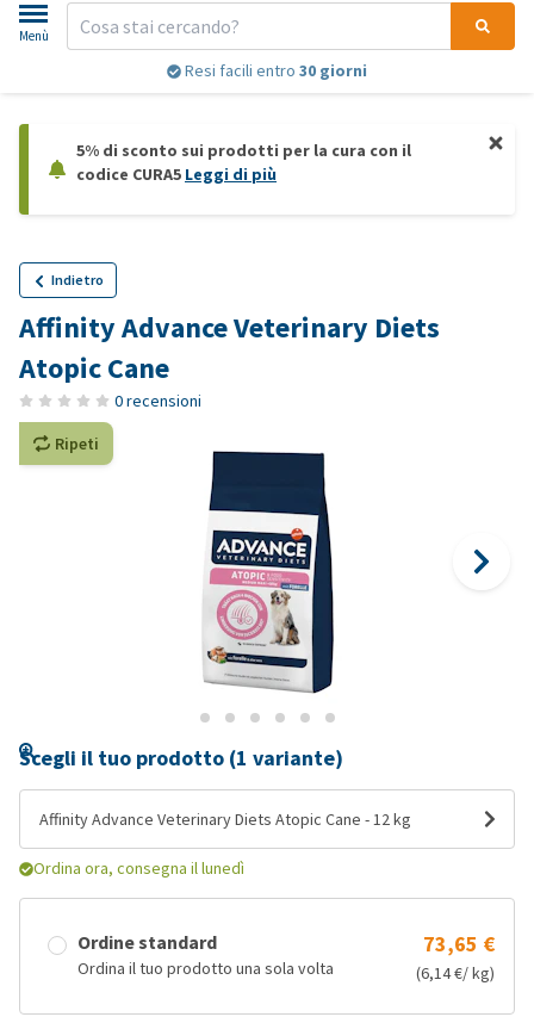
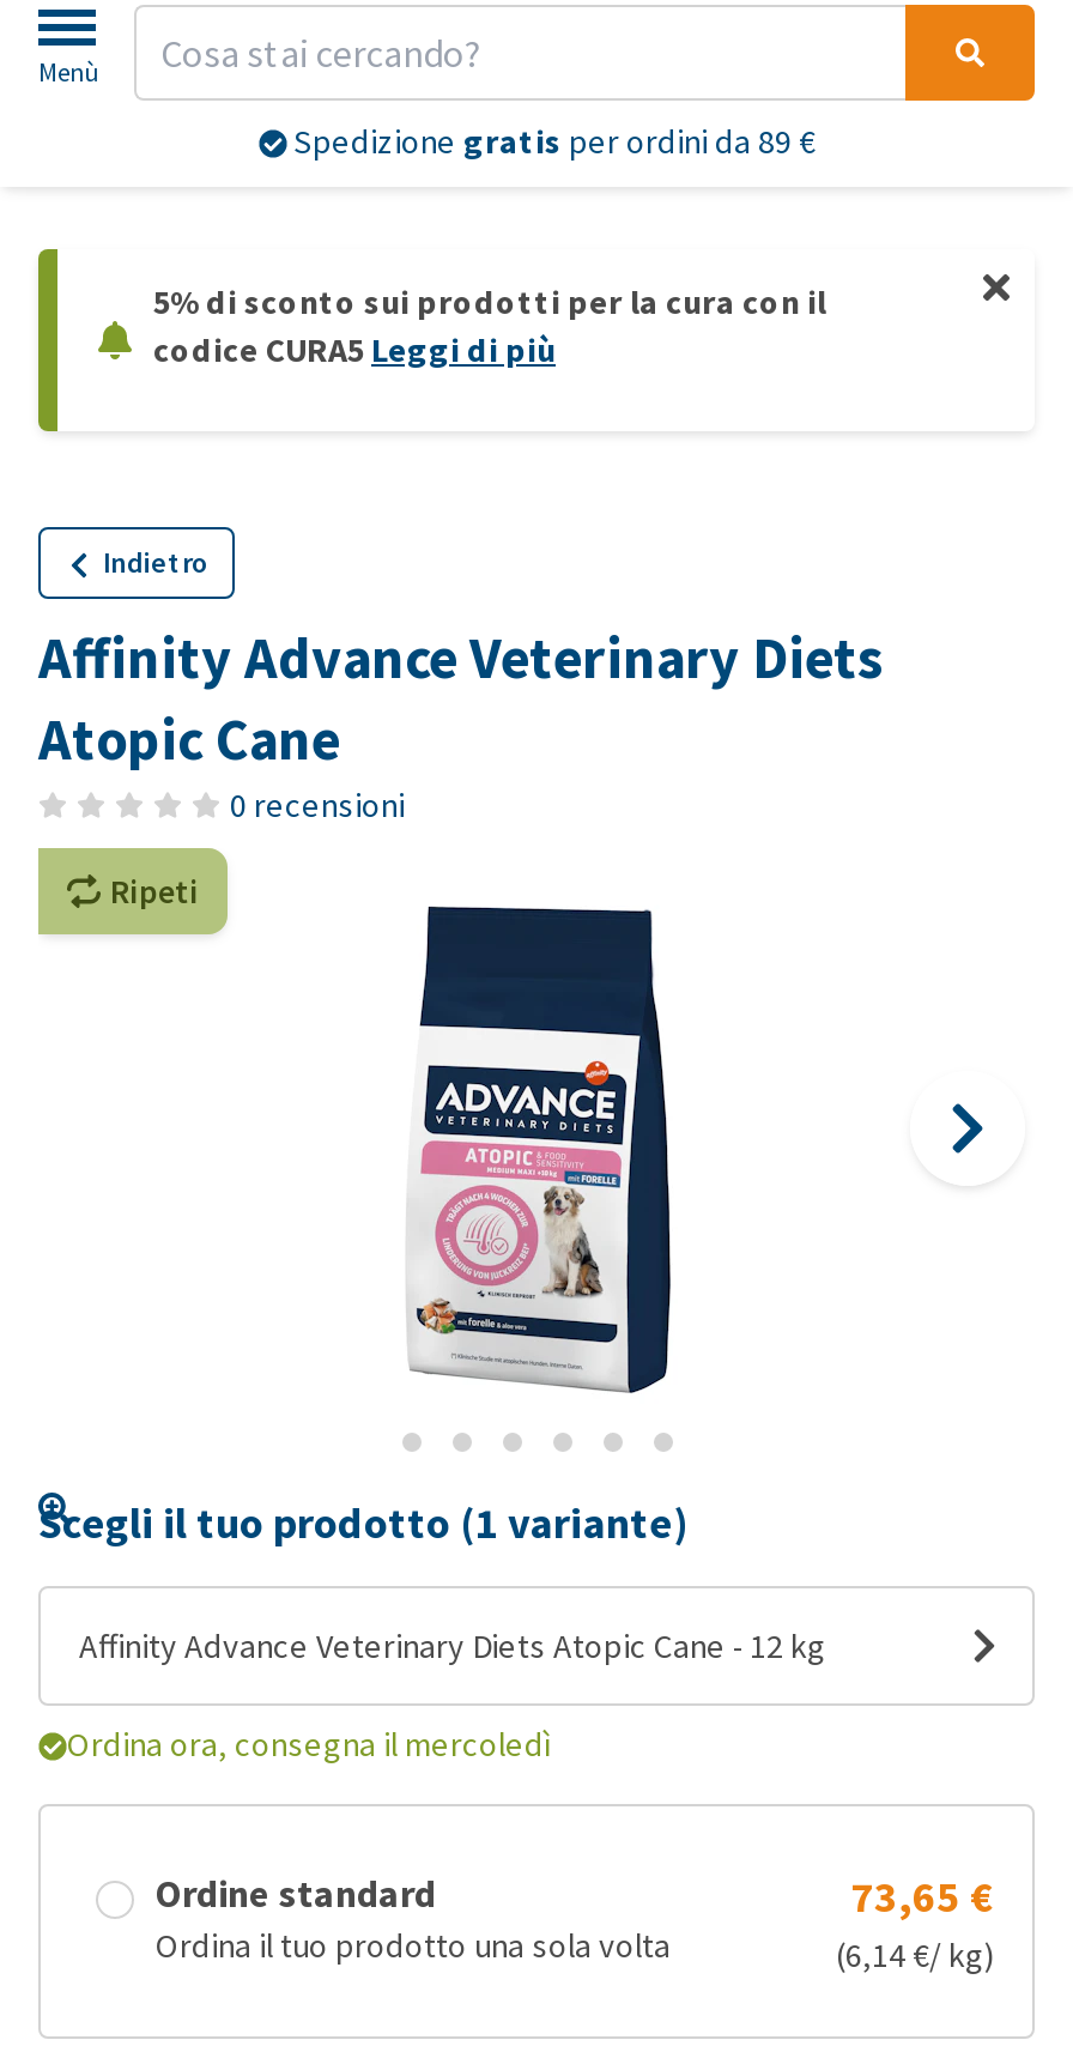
- Resi facili entro 30 giorni
+ Spedizione gratis per ordini da 89 €

- Ordina ora, consegna il lunedì
+ Ordina ora, consegna il mercoledì
